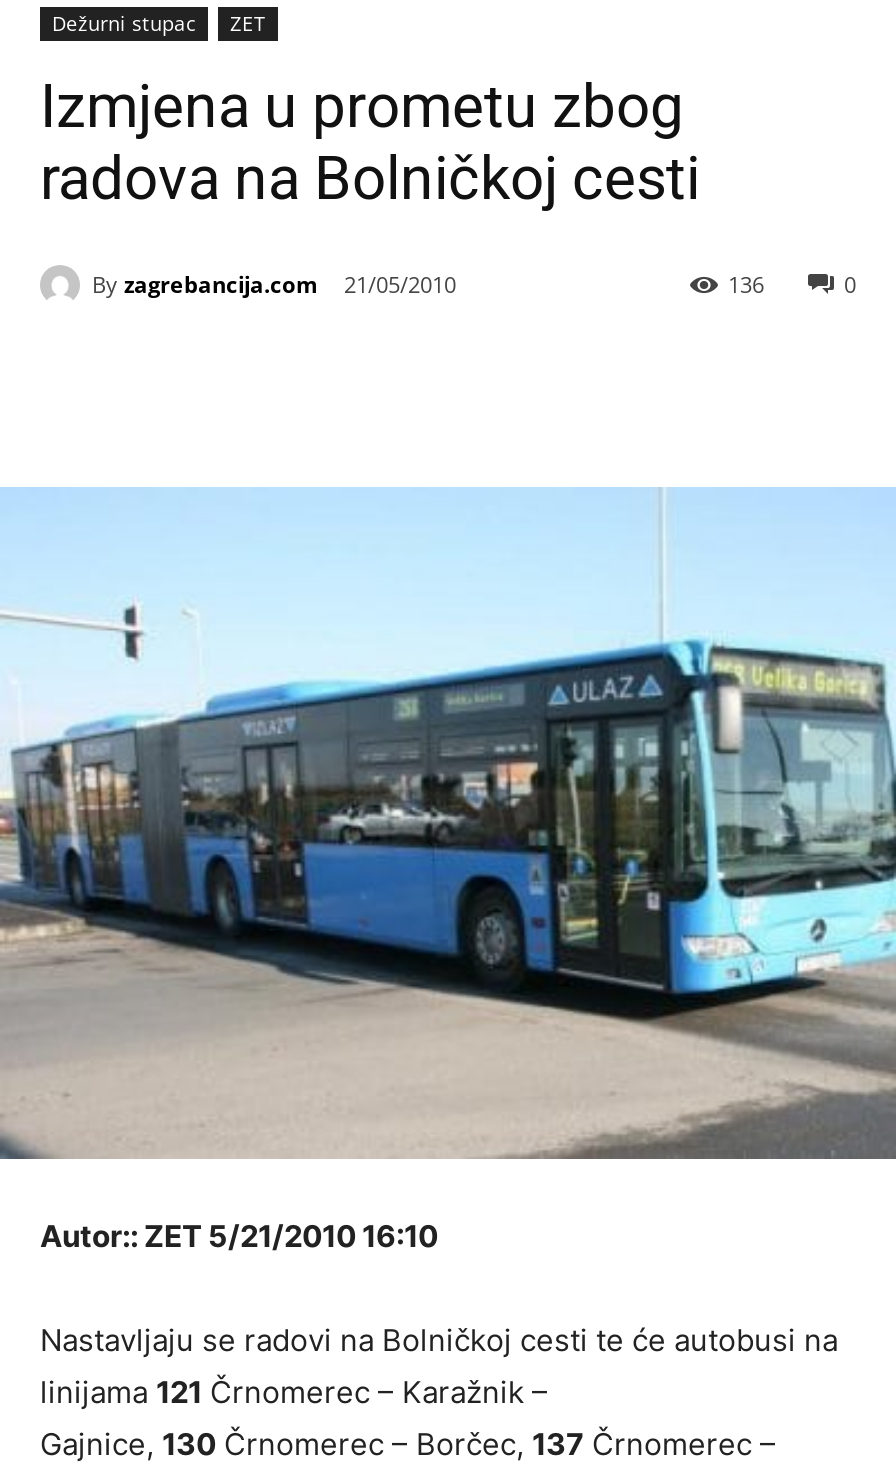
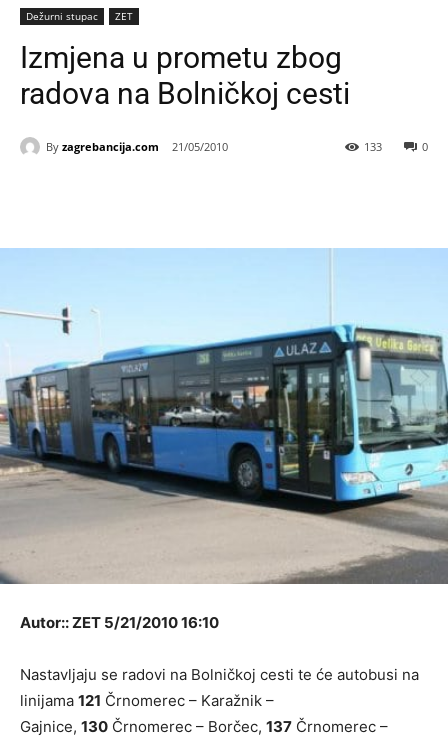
- 136
+ 133
